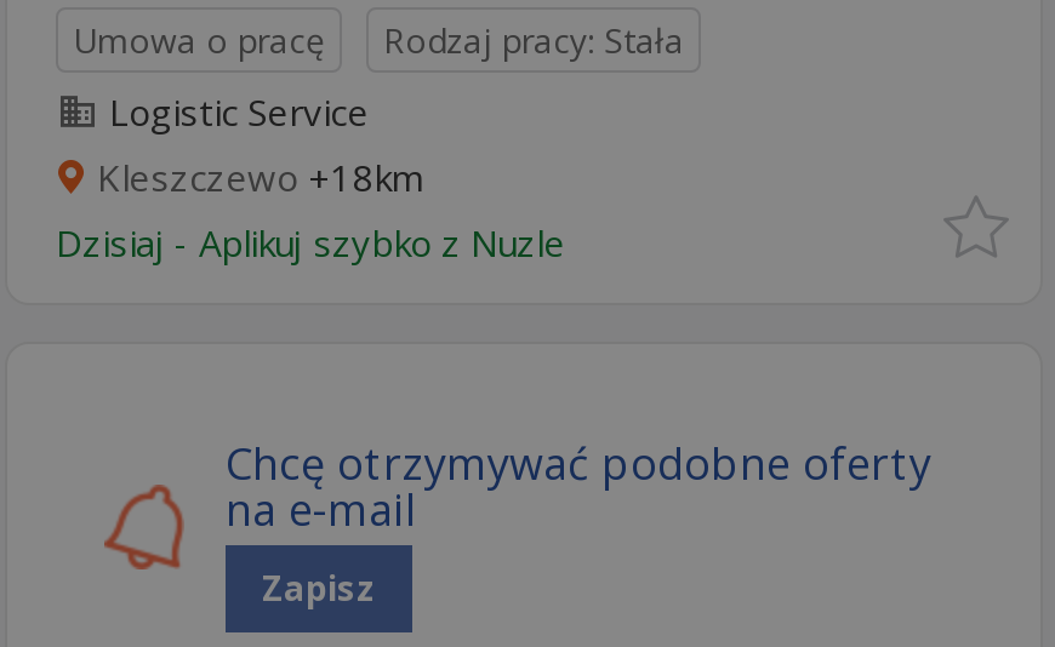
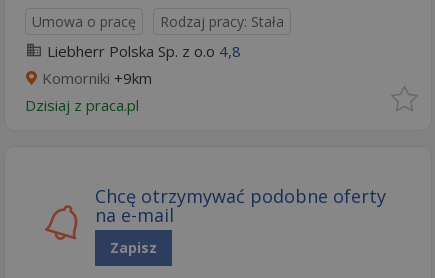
- Logistic Service
- Kleszczewo +18km
- Dzisiaj - Aplikuj szybko z Nuzle
+ Liebherr Polska Sp. z o.o 4,8
+ Komorniki +9km
+ Dzisiaj z praca.pl
